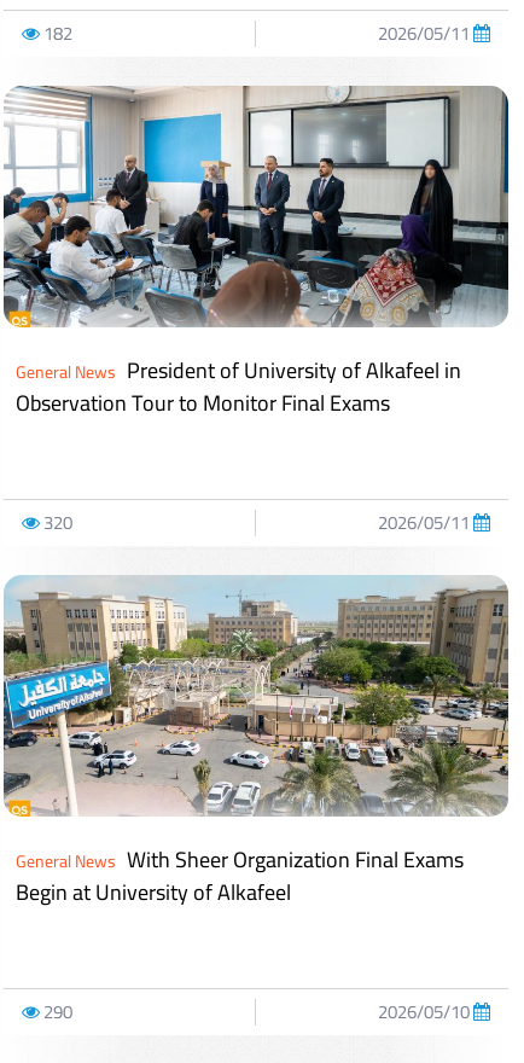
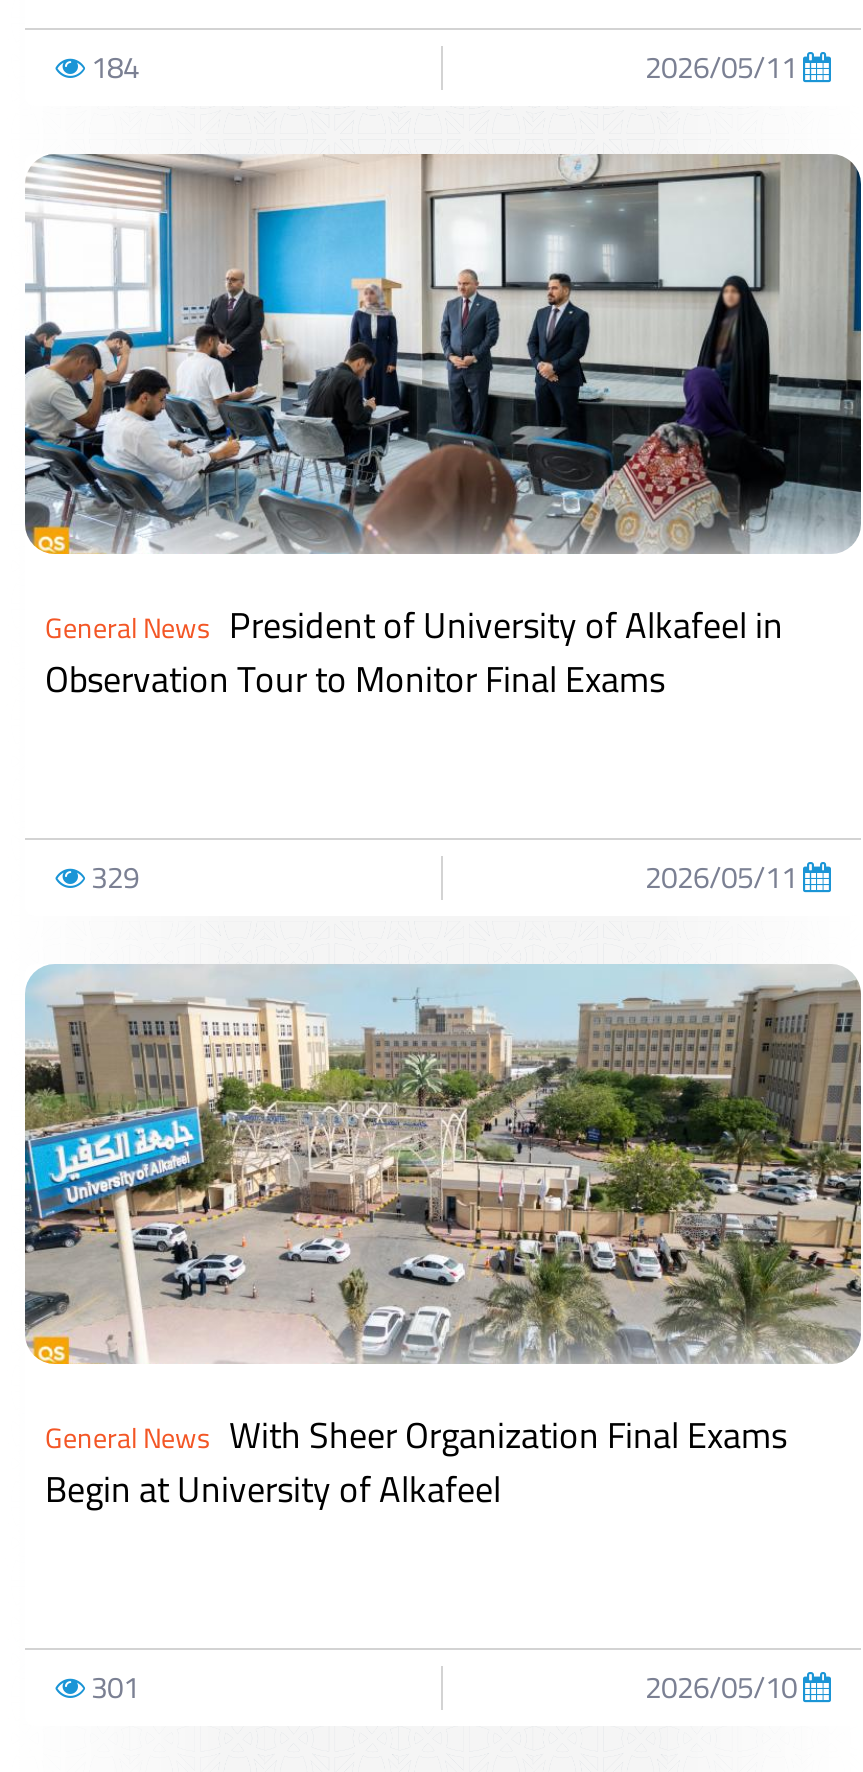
- 182
+ 184

- 320
+ 329

- 290
+ 301
